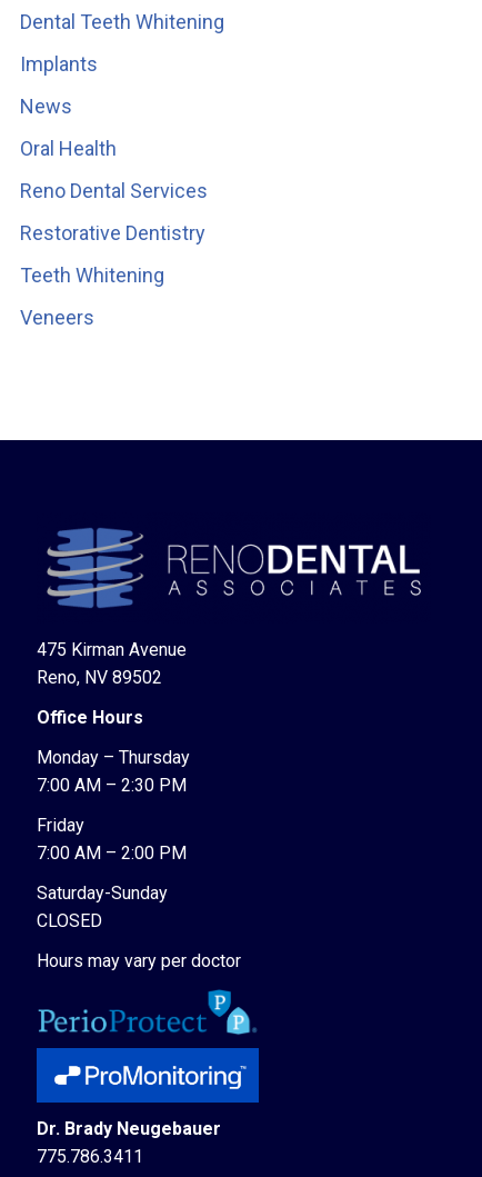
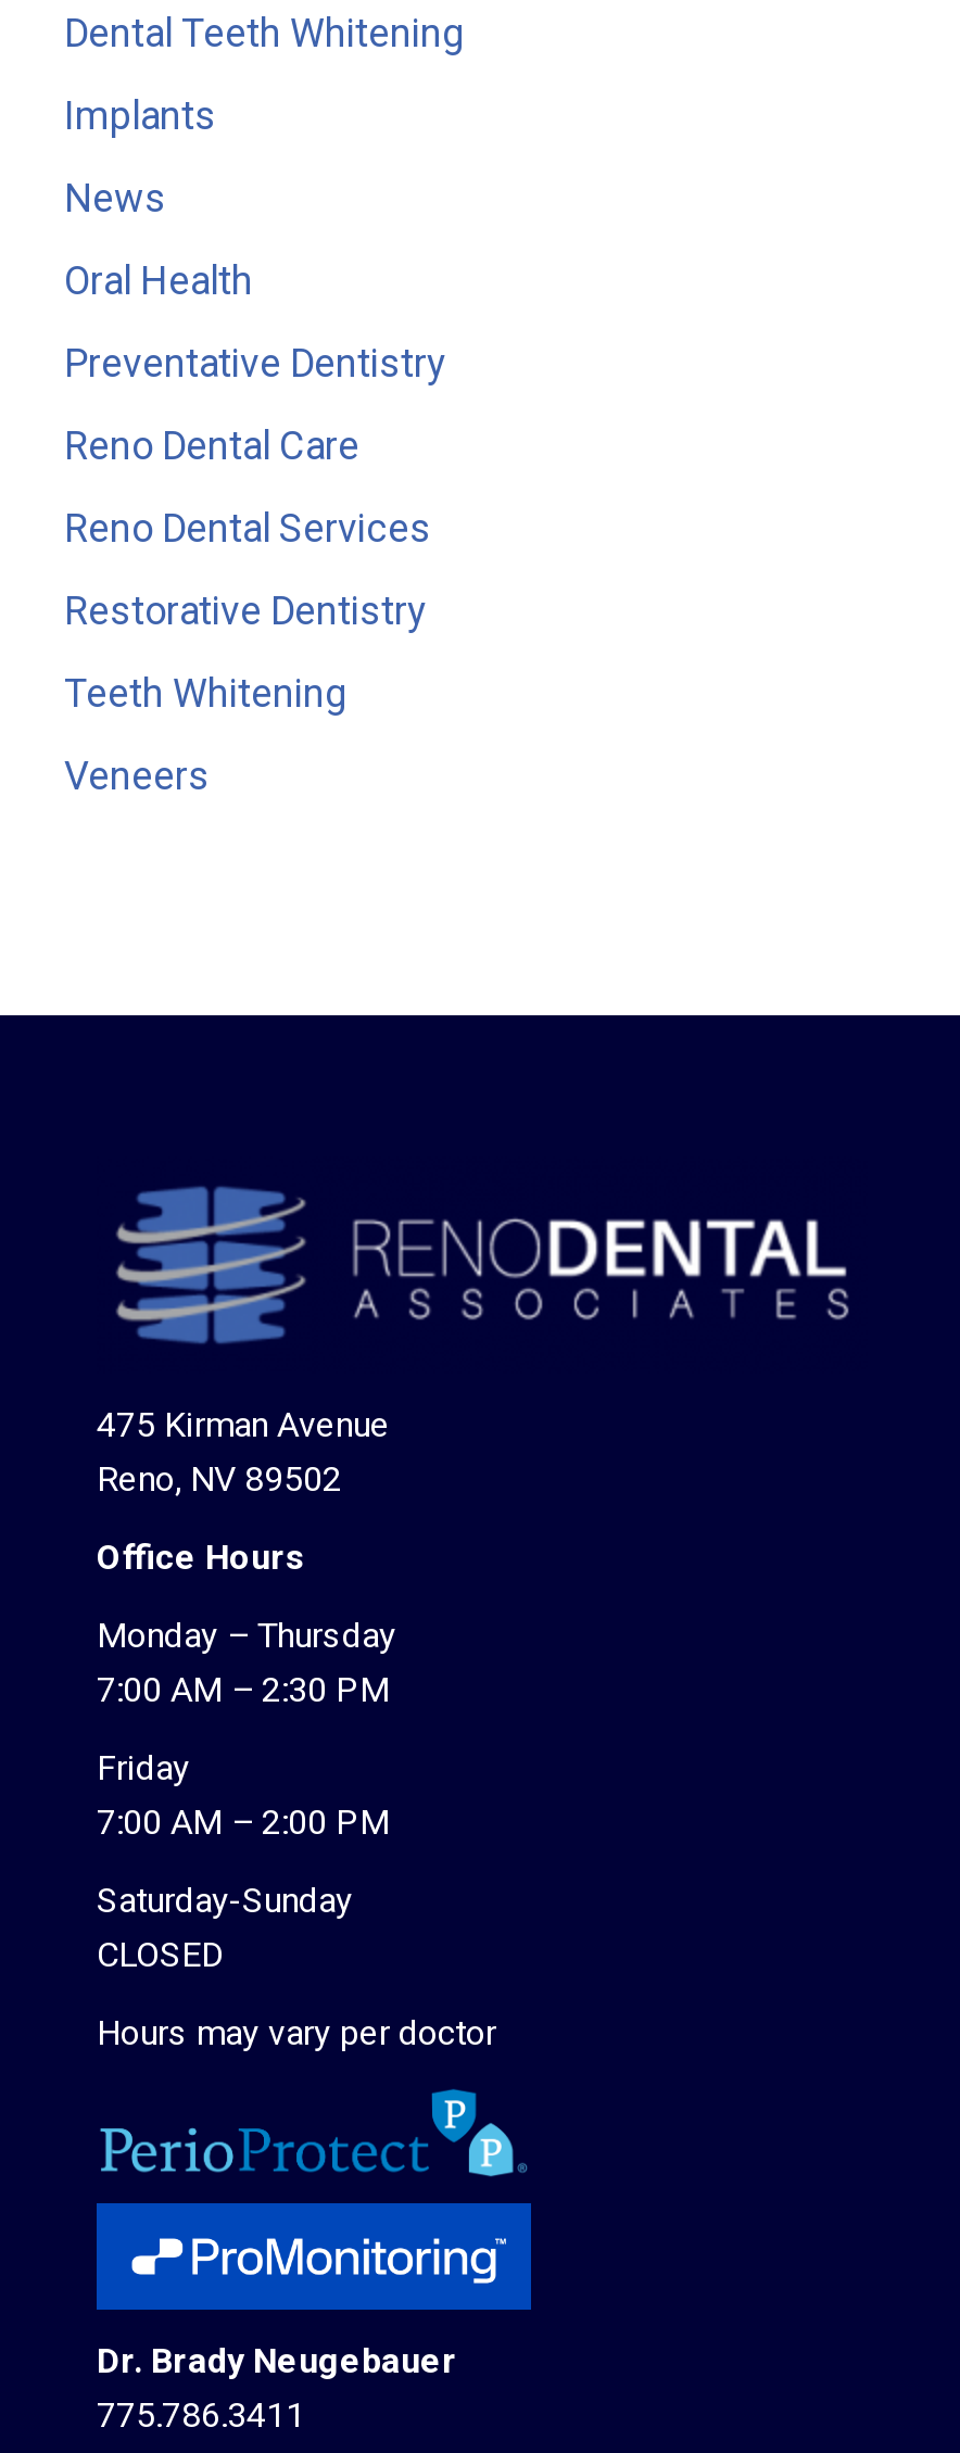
+ Preventative Dentistry
+ Reno Dental Care
